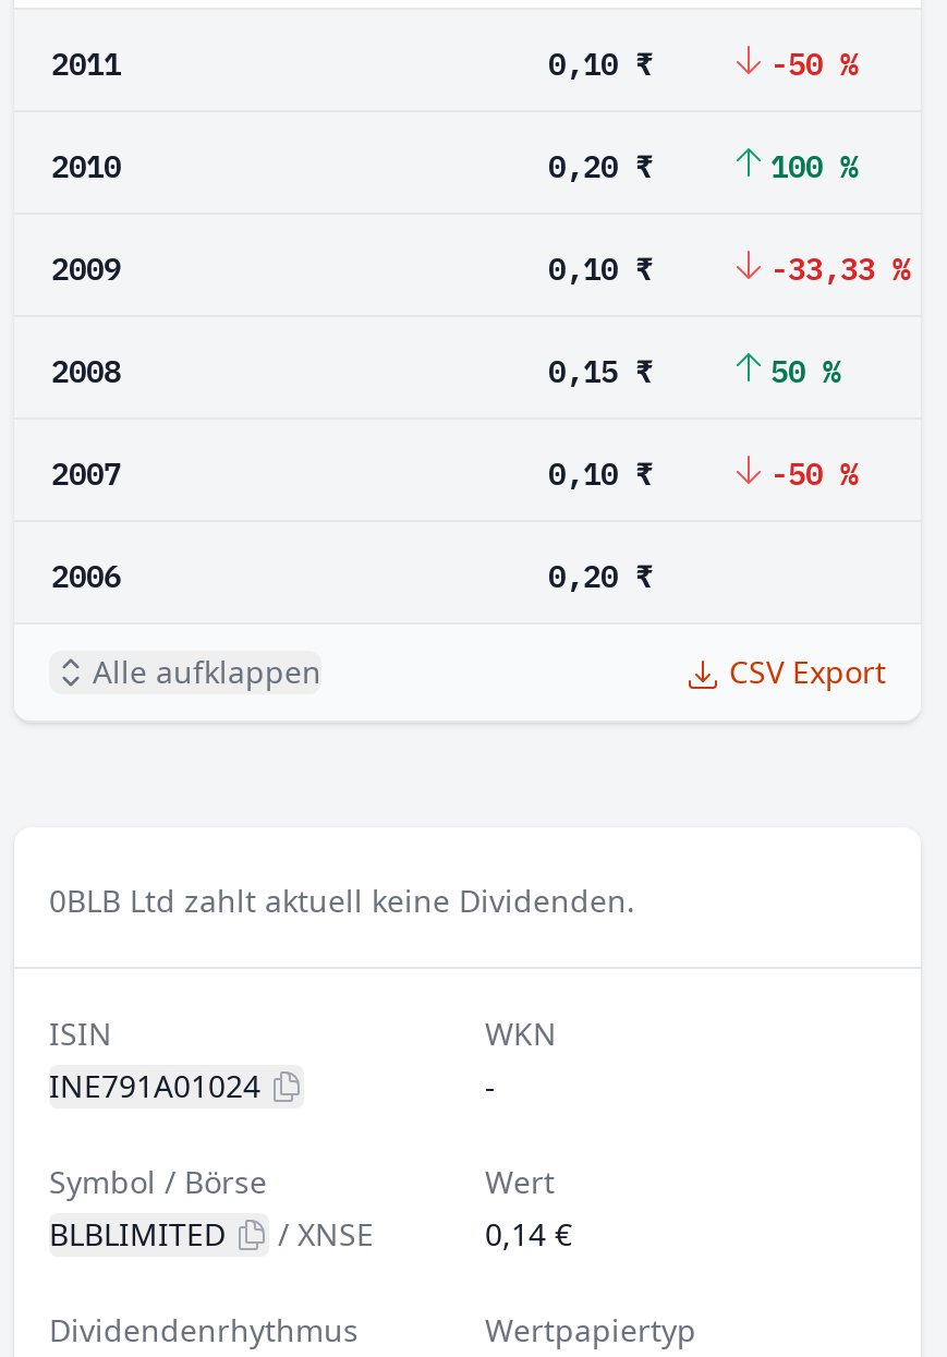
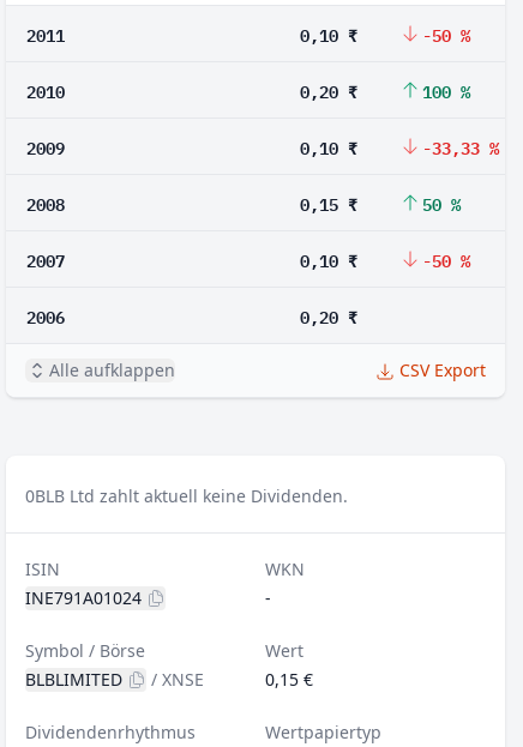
- 0,14 €
+ 0,15 €
